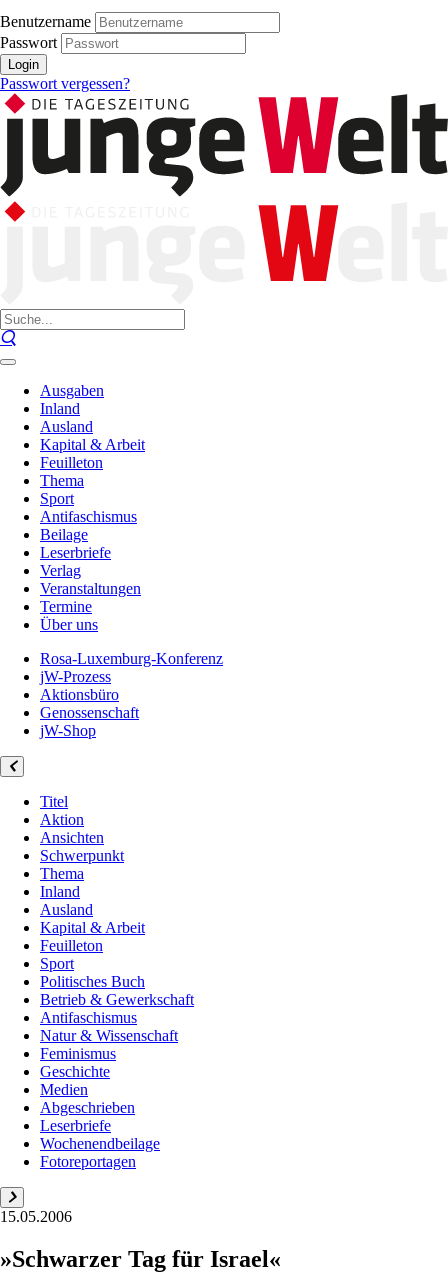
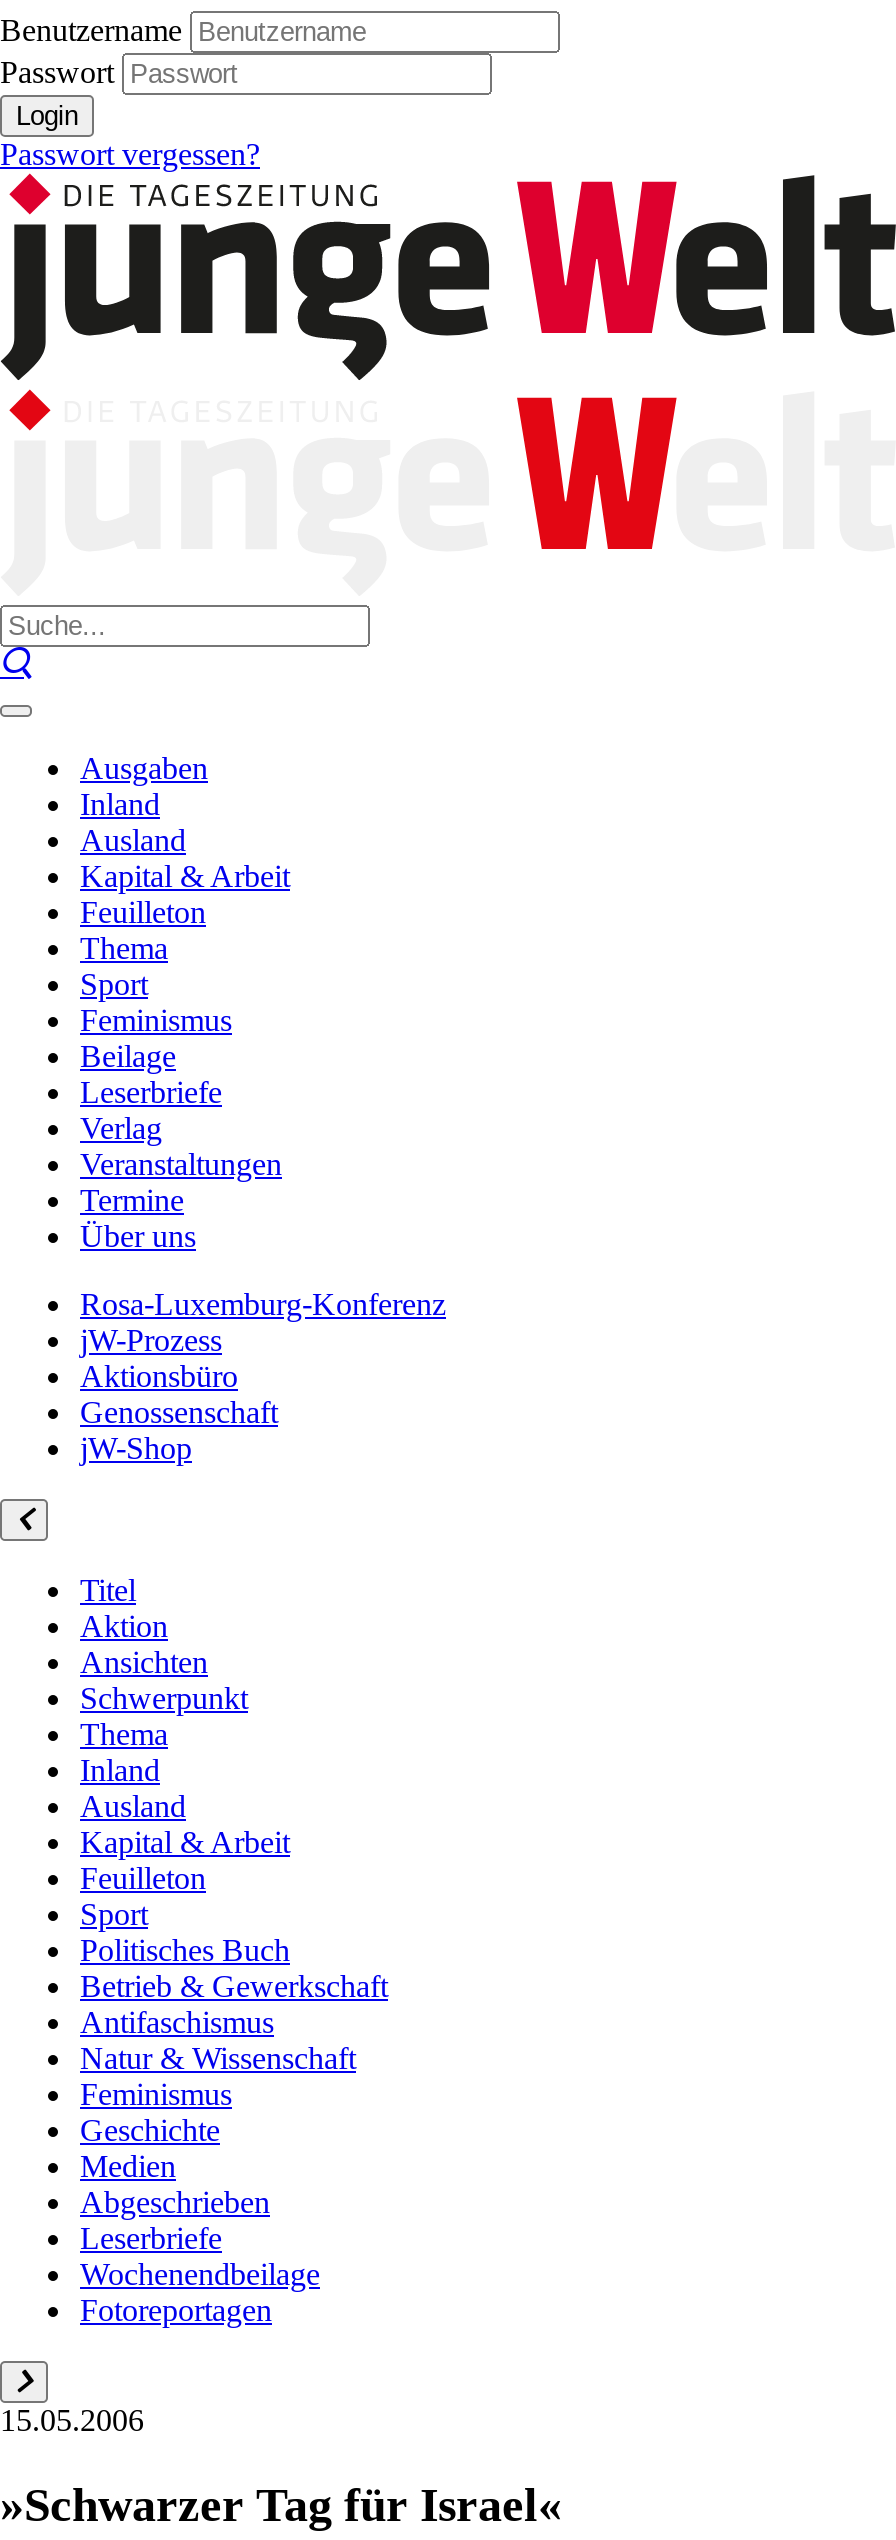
- Antifaschismus
+ Feminismus
